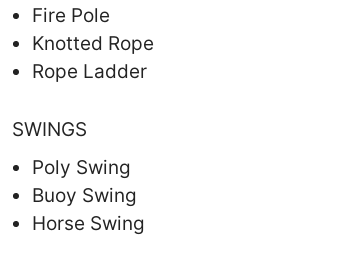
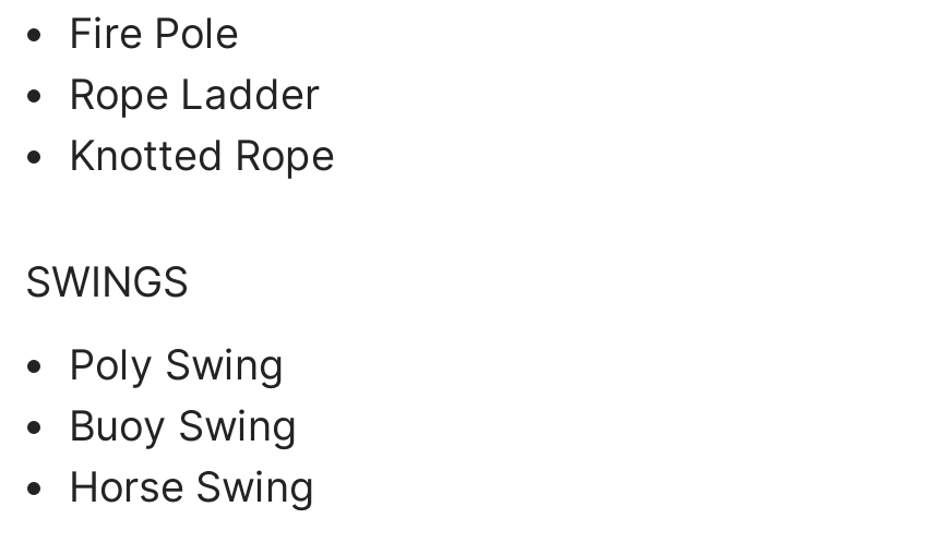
moved down: Knotted Rope

moved up: Rope Ladder
